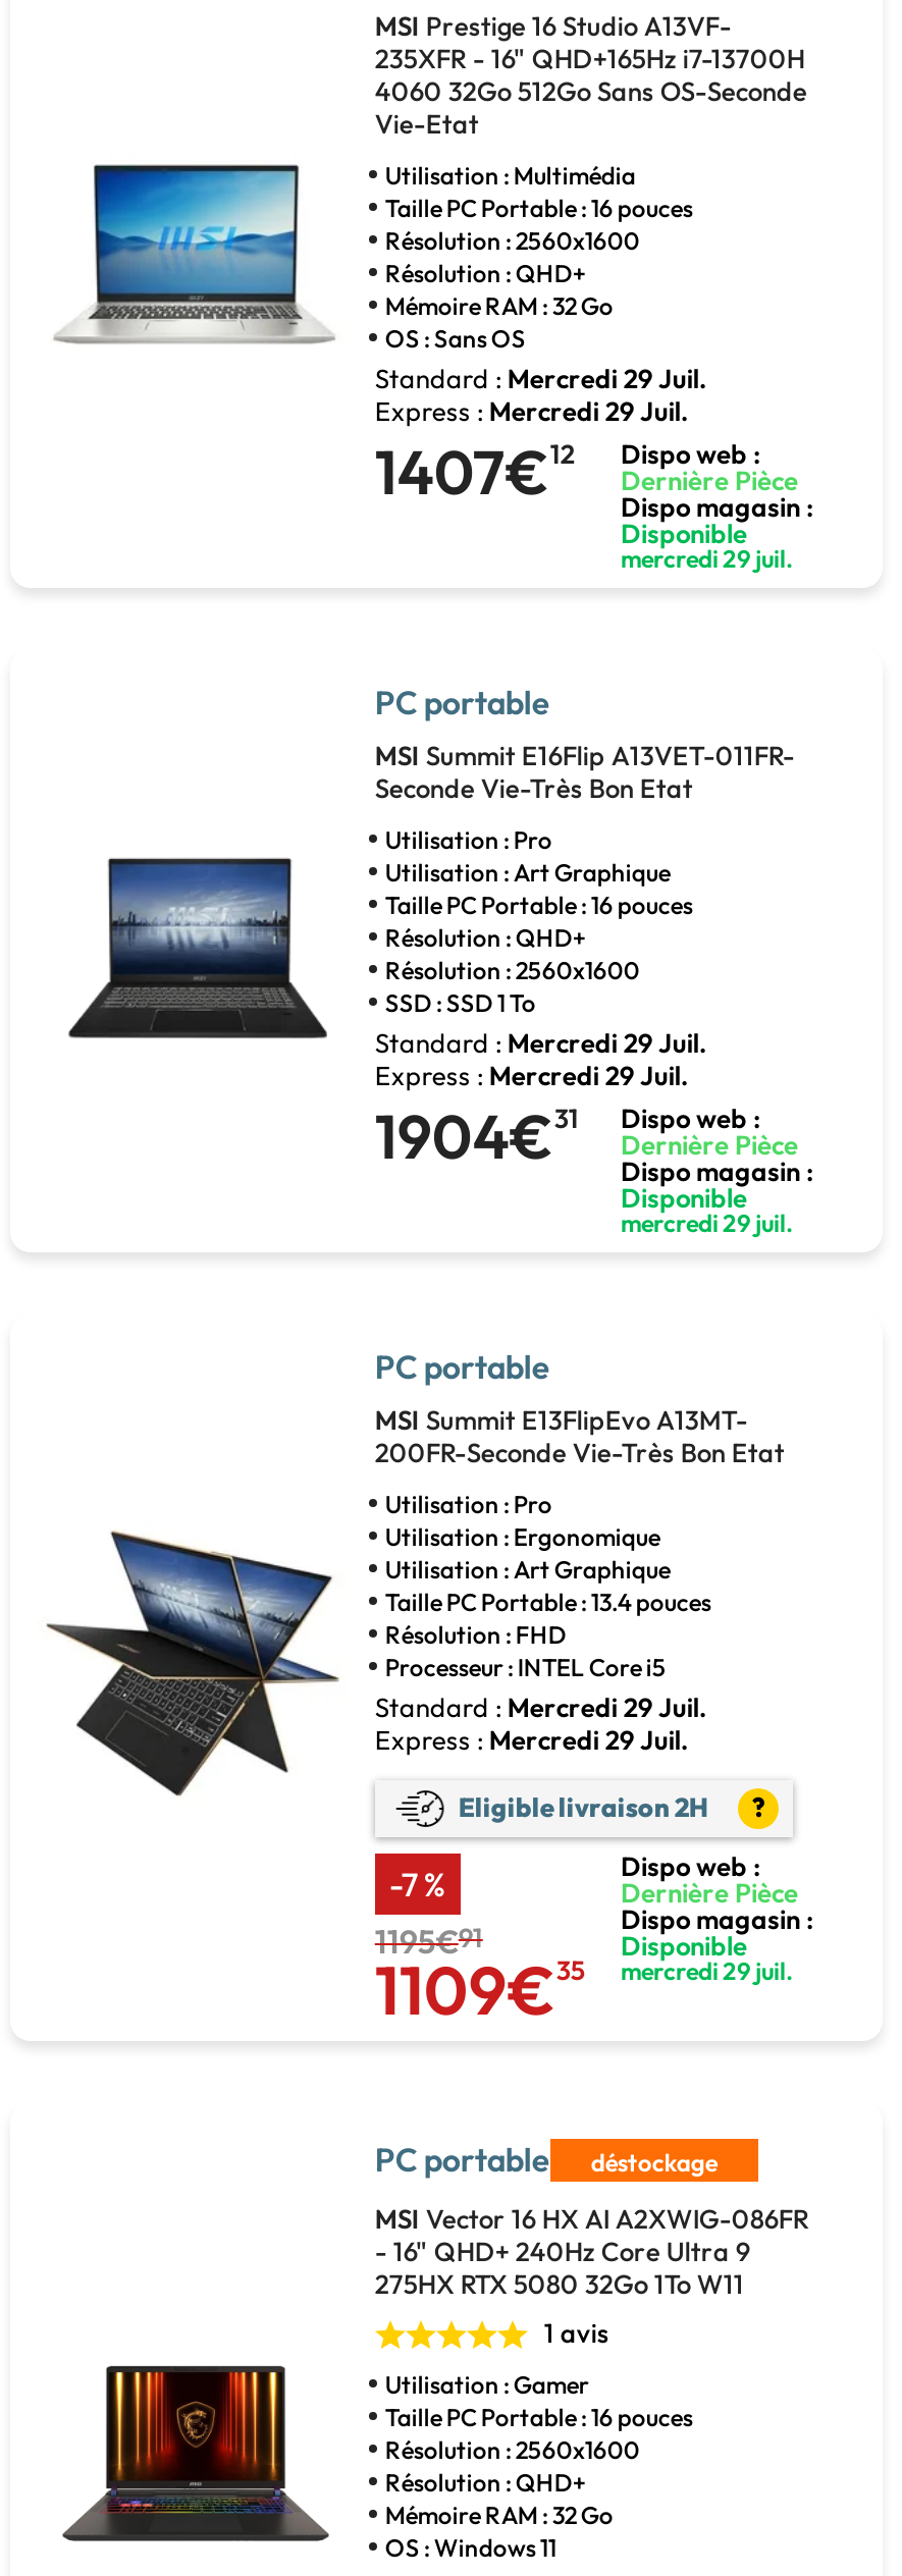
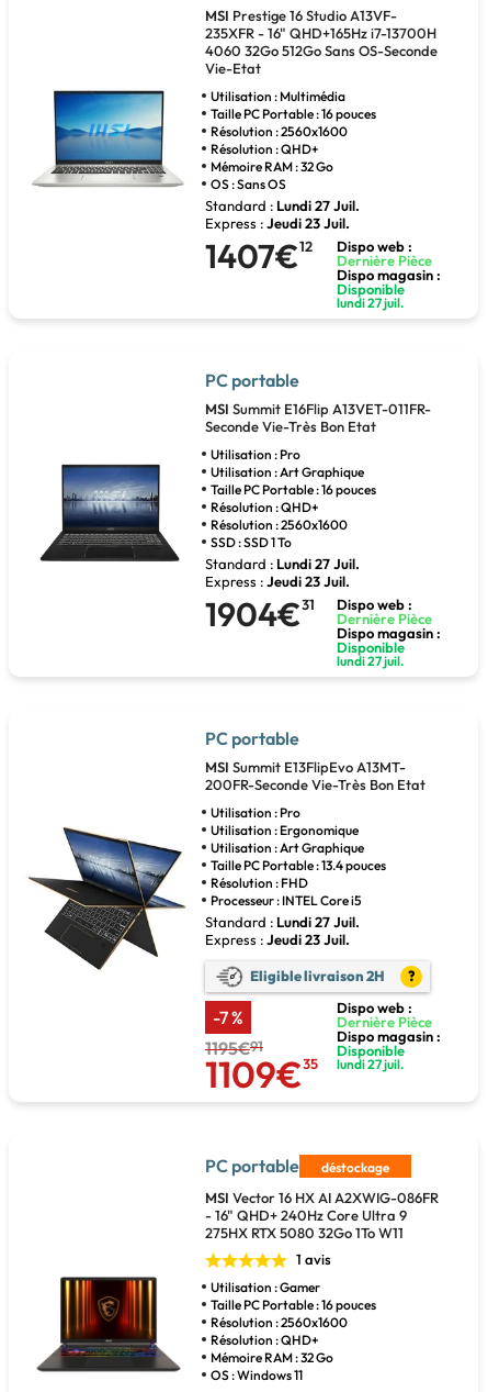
- Standard : Mercredi 29 Juil.
+ Standard : Lundi 27 Juil.

- Express : Mercredi 29 Juil.
+ Express : Jeudi 23 Juil.

- mercredi 29 juil.
+ lundi 27 juil.

- Standard : Mercredi 29 Juil.
+ Standard : Lundi 27 Juil.

- Express : Mercredi 29 Juil.
+ Express : Jeudi 23 Juil.

- mercredi 29 juil.
+ lundi 27 juil.

- Standard : Mercredi 29 Juil.
+ Standard : Lundi 27 Juil.

- Express : Mercredi 29 Juil.
+ Express : Jeudi 23 Juil.

- mercredi 29 juil.
+ lundi 27 juil.
